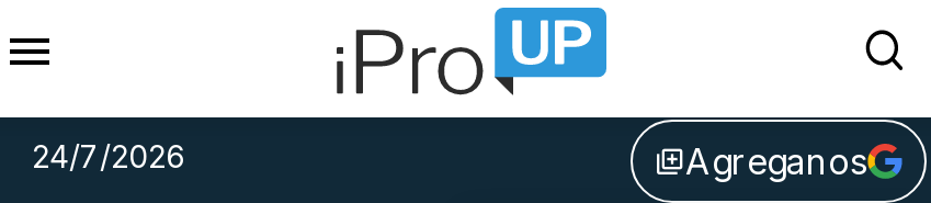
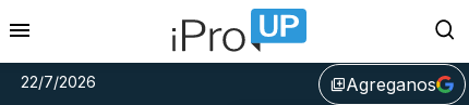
- 24/7/2026
+ 22/7/2026
